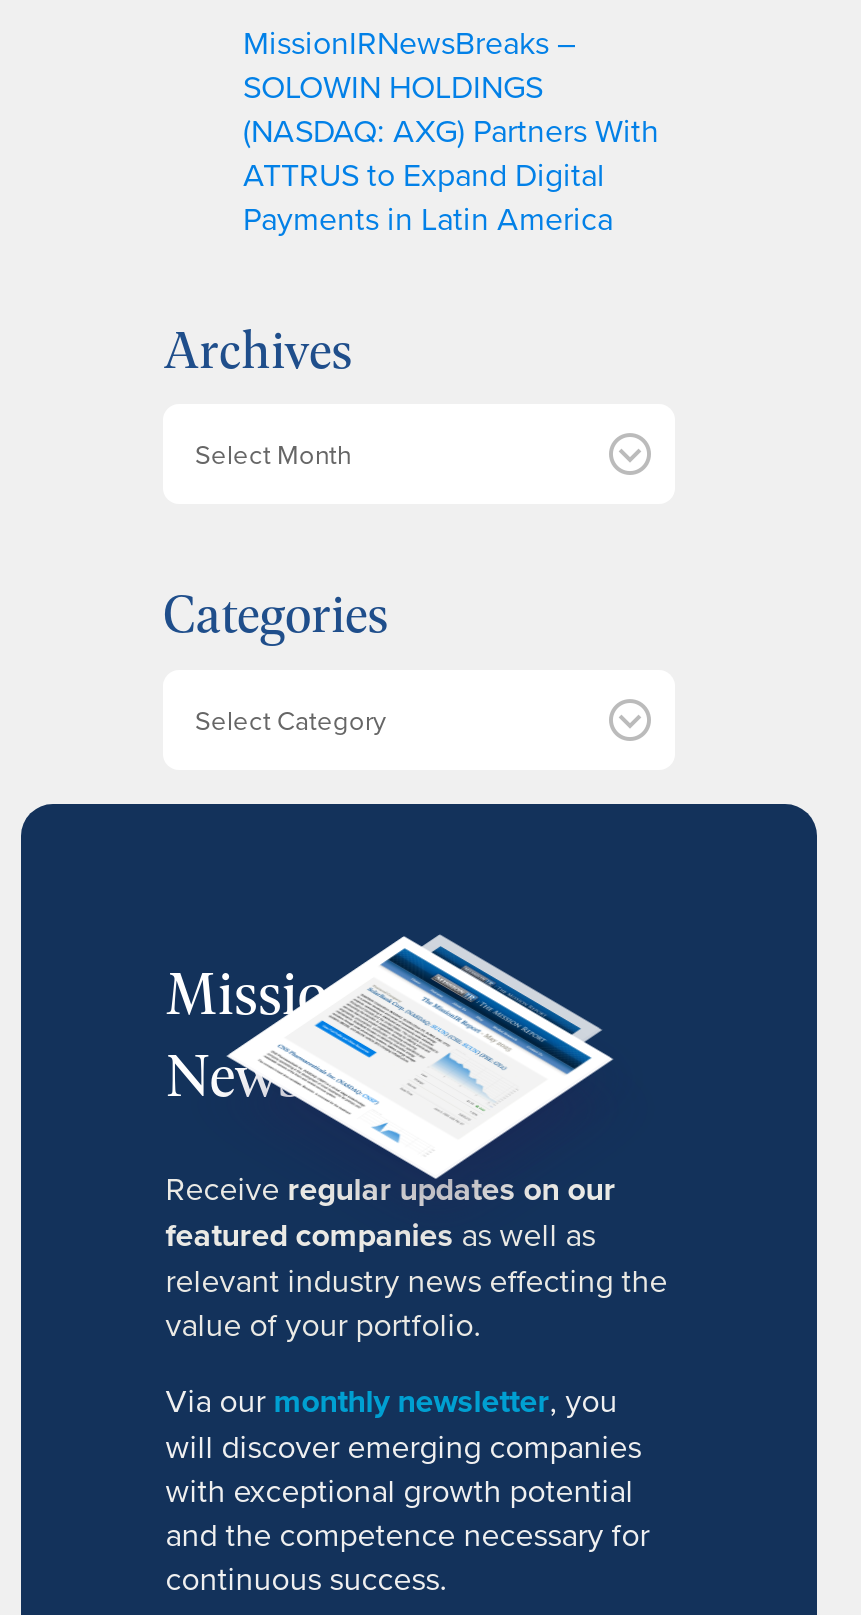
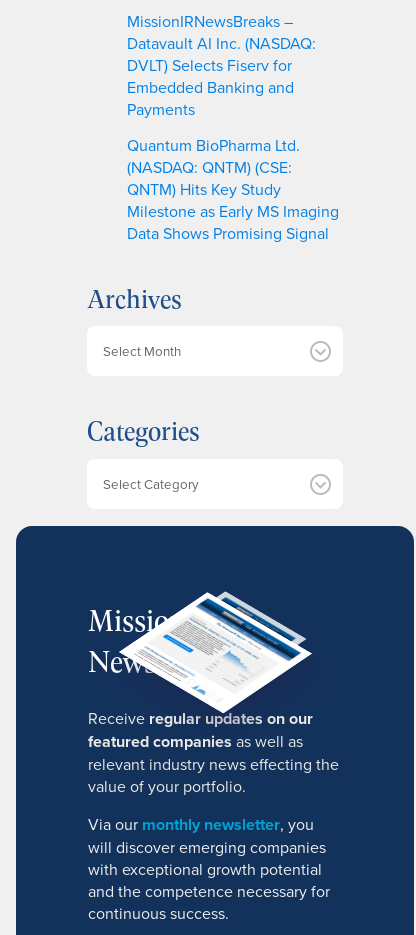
- SOLOWIN HOLDINGS
- (NASDAQ: AXG) Partners With
- ATTRUS to Expand Digital
- Payments in Latin America
+ Datavault AI Inc. (NASDAQ:
+ DVLT) Selects Fiserv for
+ Embedded Banking and
+ Payments
+ Quantum BioPharma Ltd.
+ (NASDAQ: QNTM) (CSE:
+ QNTM) Hits Key Study
+ Milestone as Early MS Imaging
+ Data Shows Promising Signal
